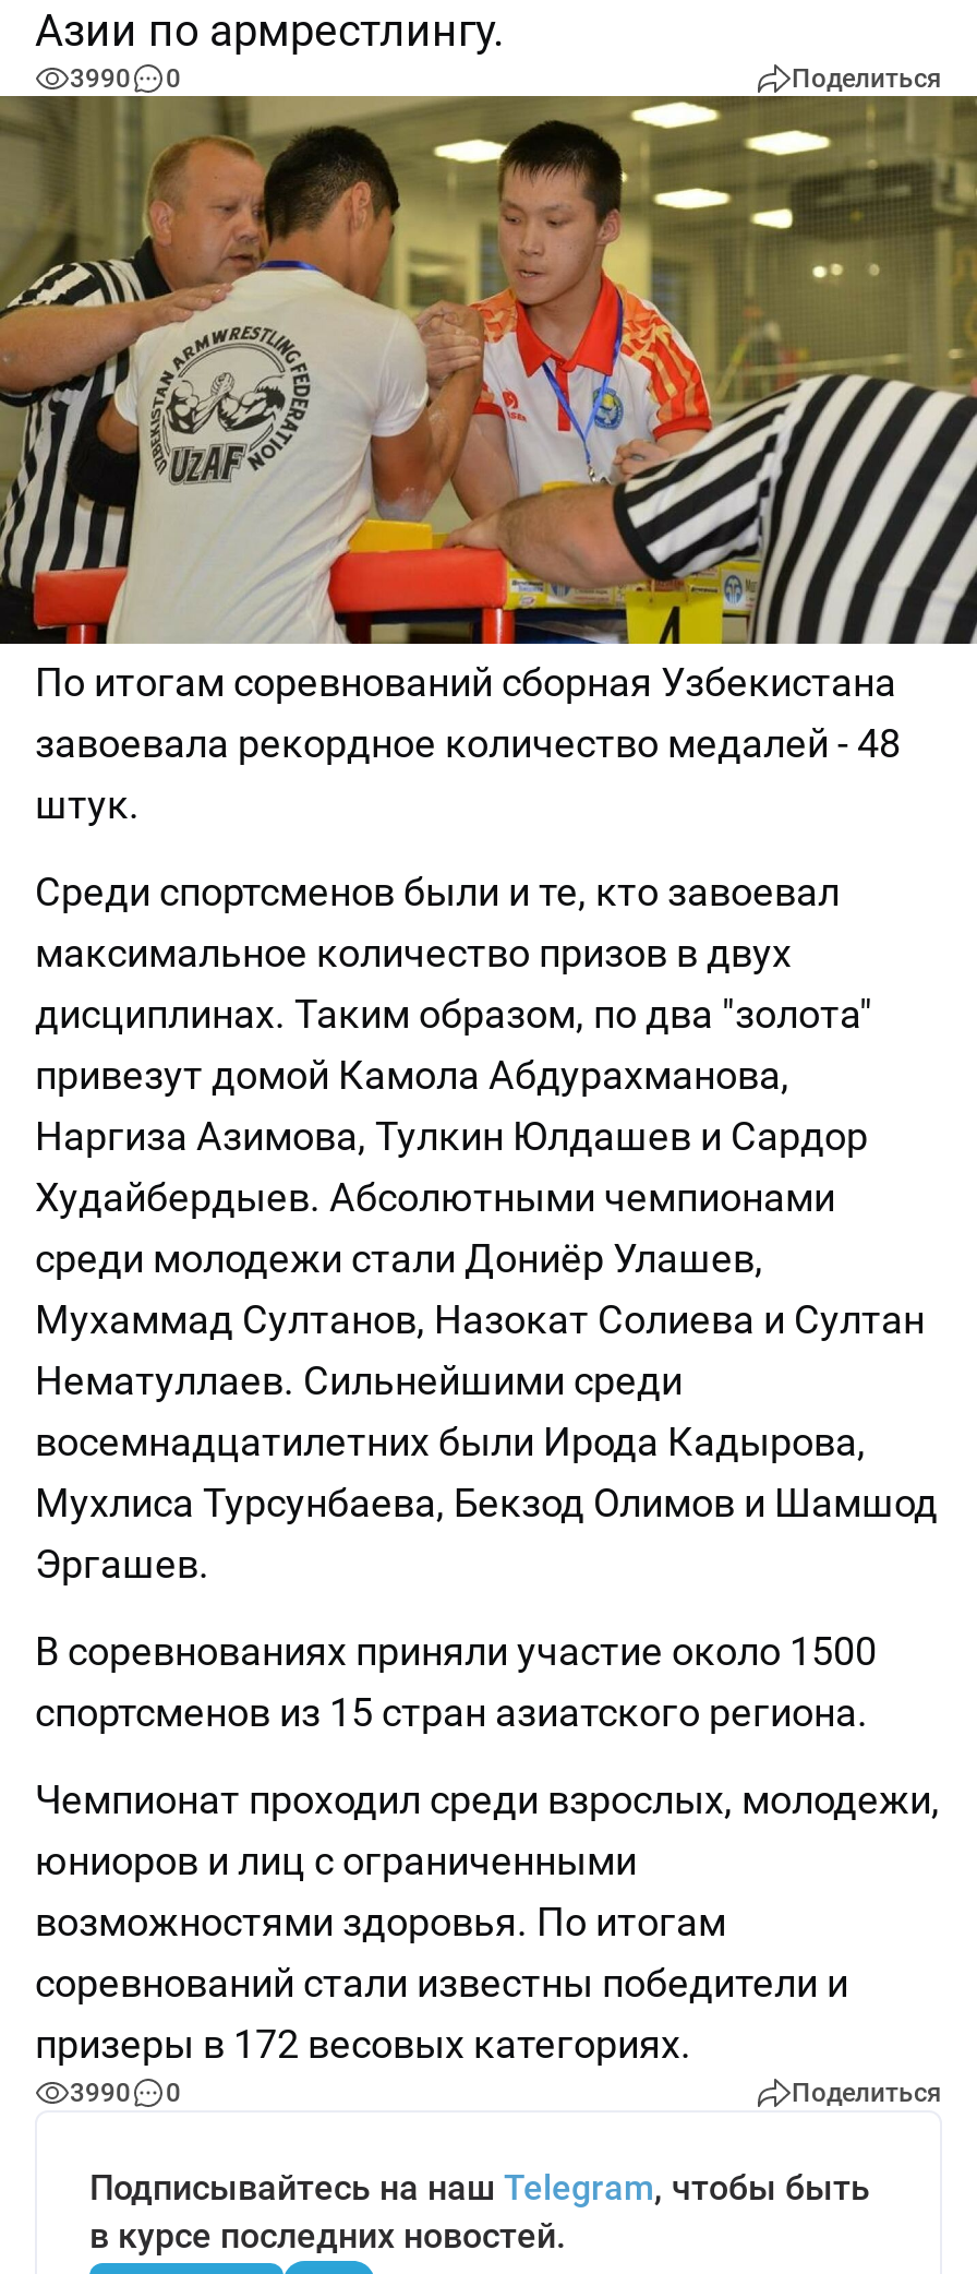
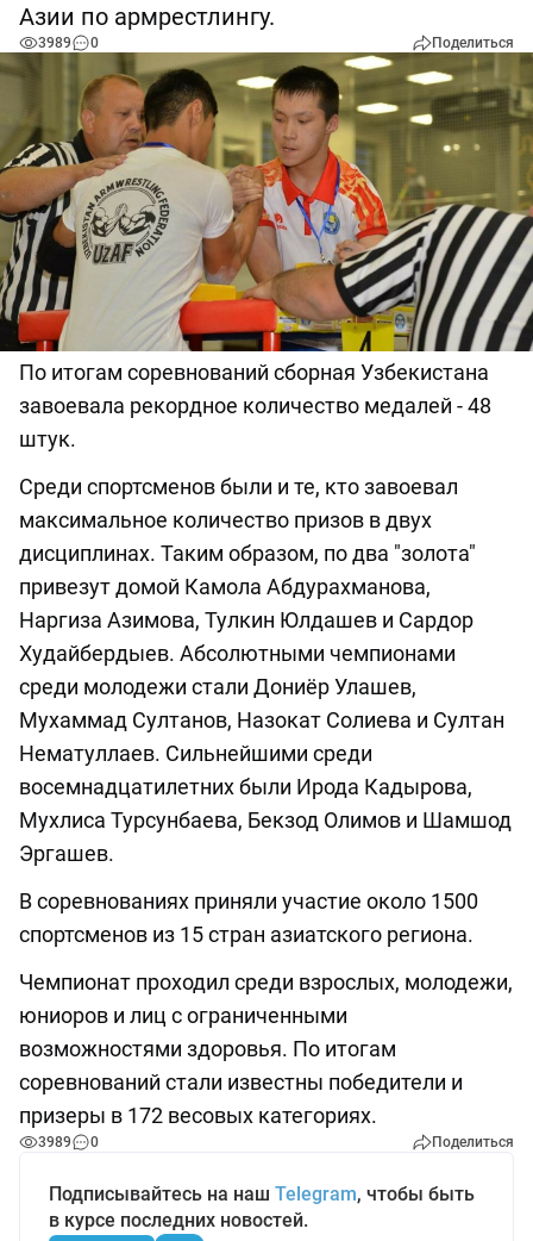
- 3990 0
+ 3989 0

- 3990 0
+ 3989 0
